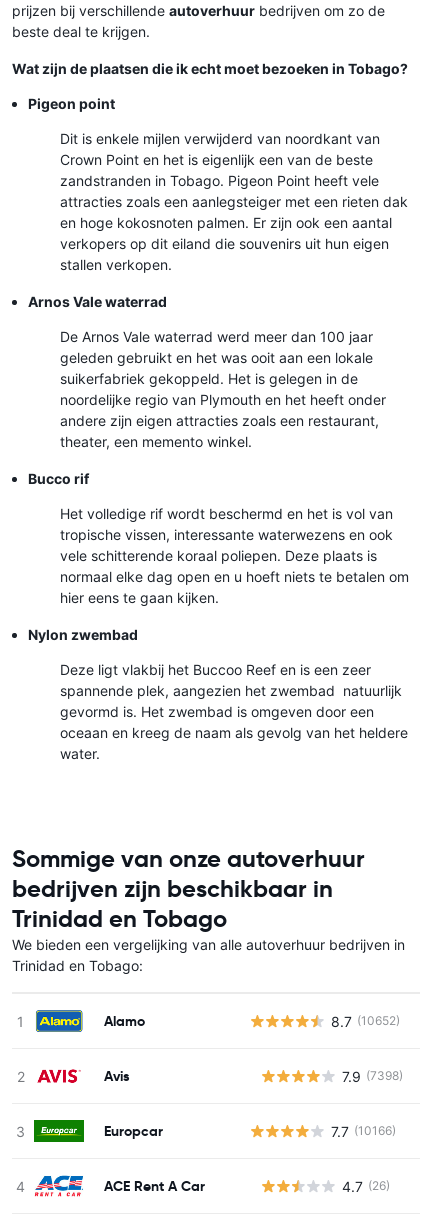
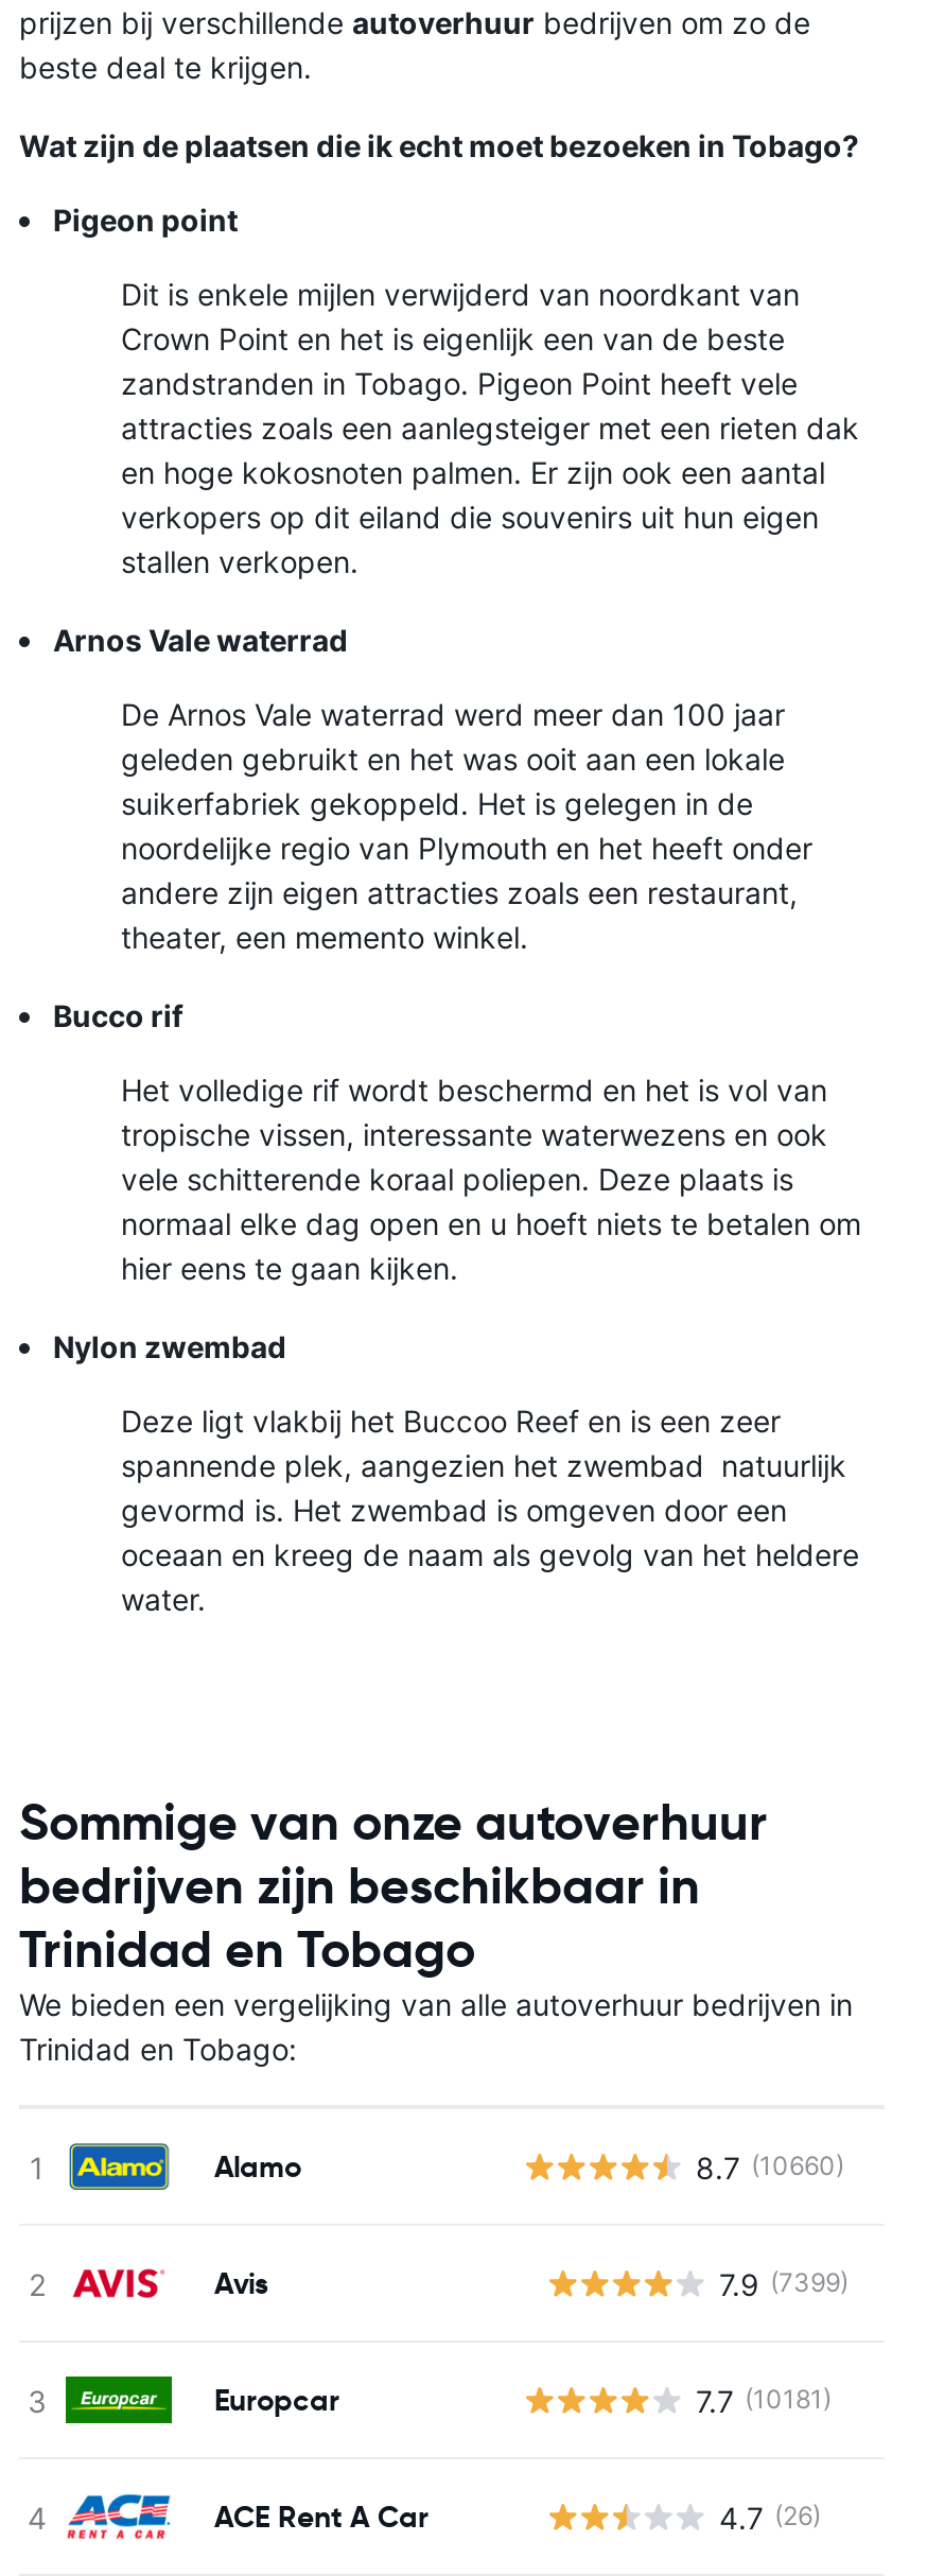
- 8.7 (10652)
+ 8.7 (10660)

- 7.9 (7398)
+ 7.9 (7399)

- 7.7 (10166)
+ 7.7 (10181)
